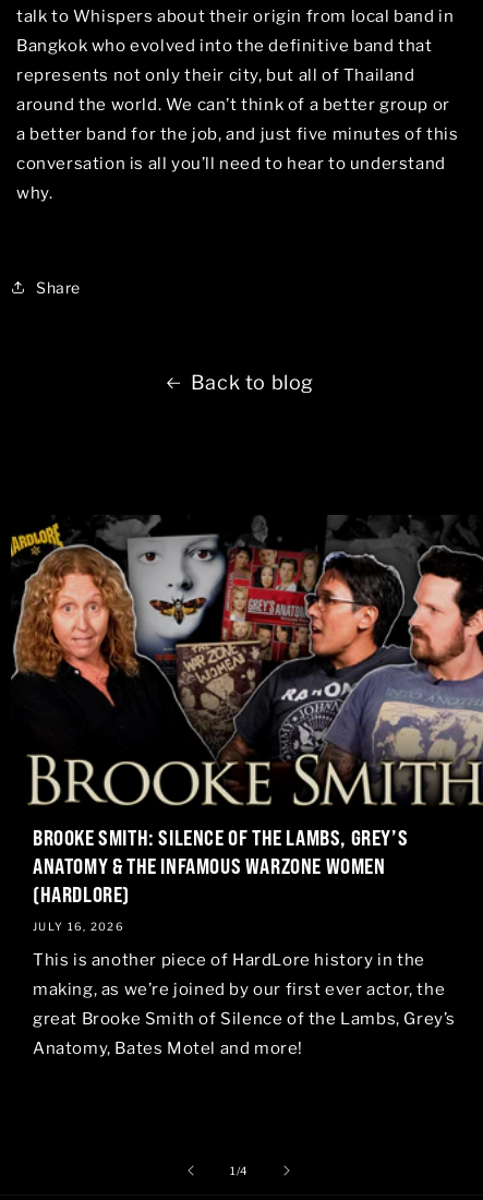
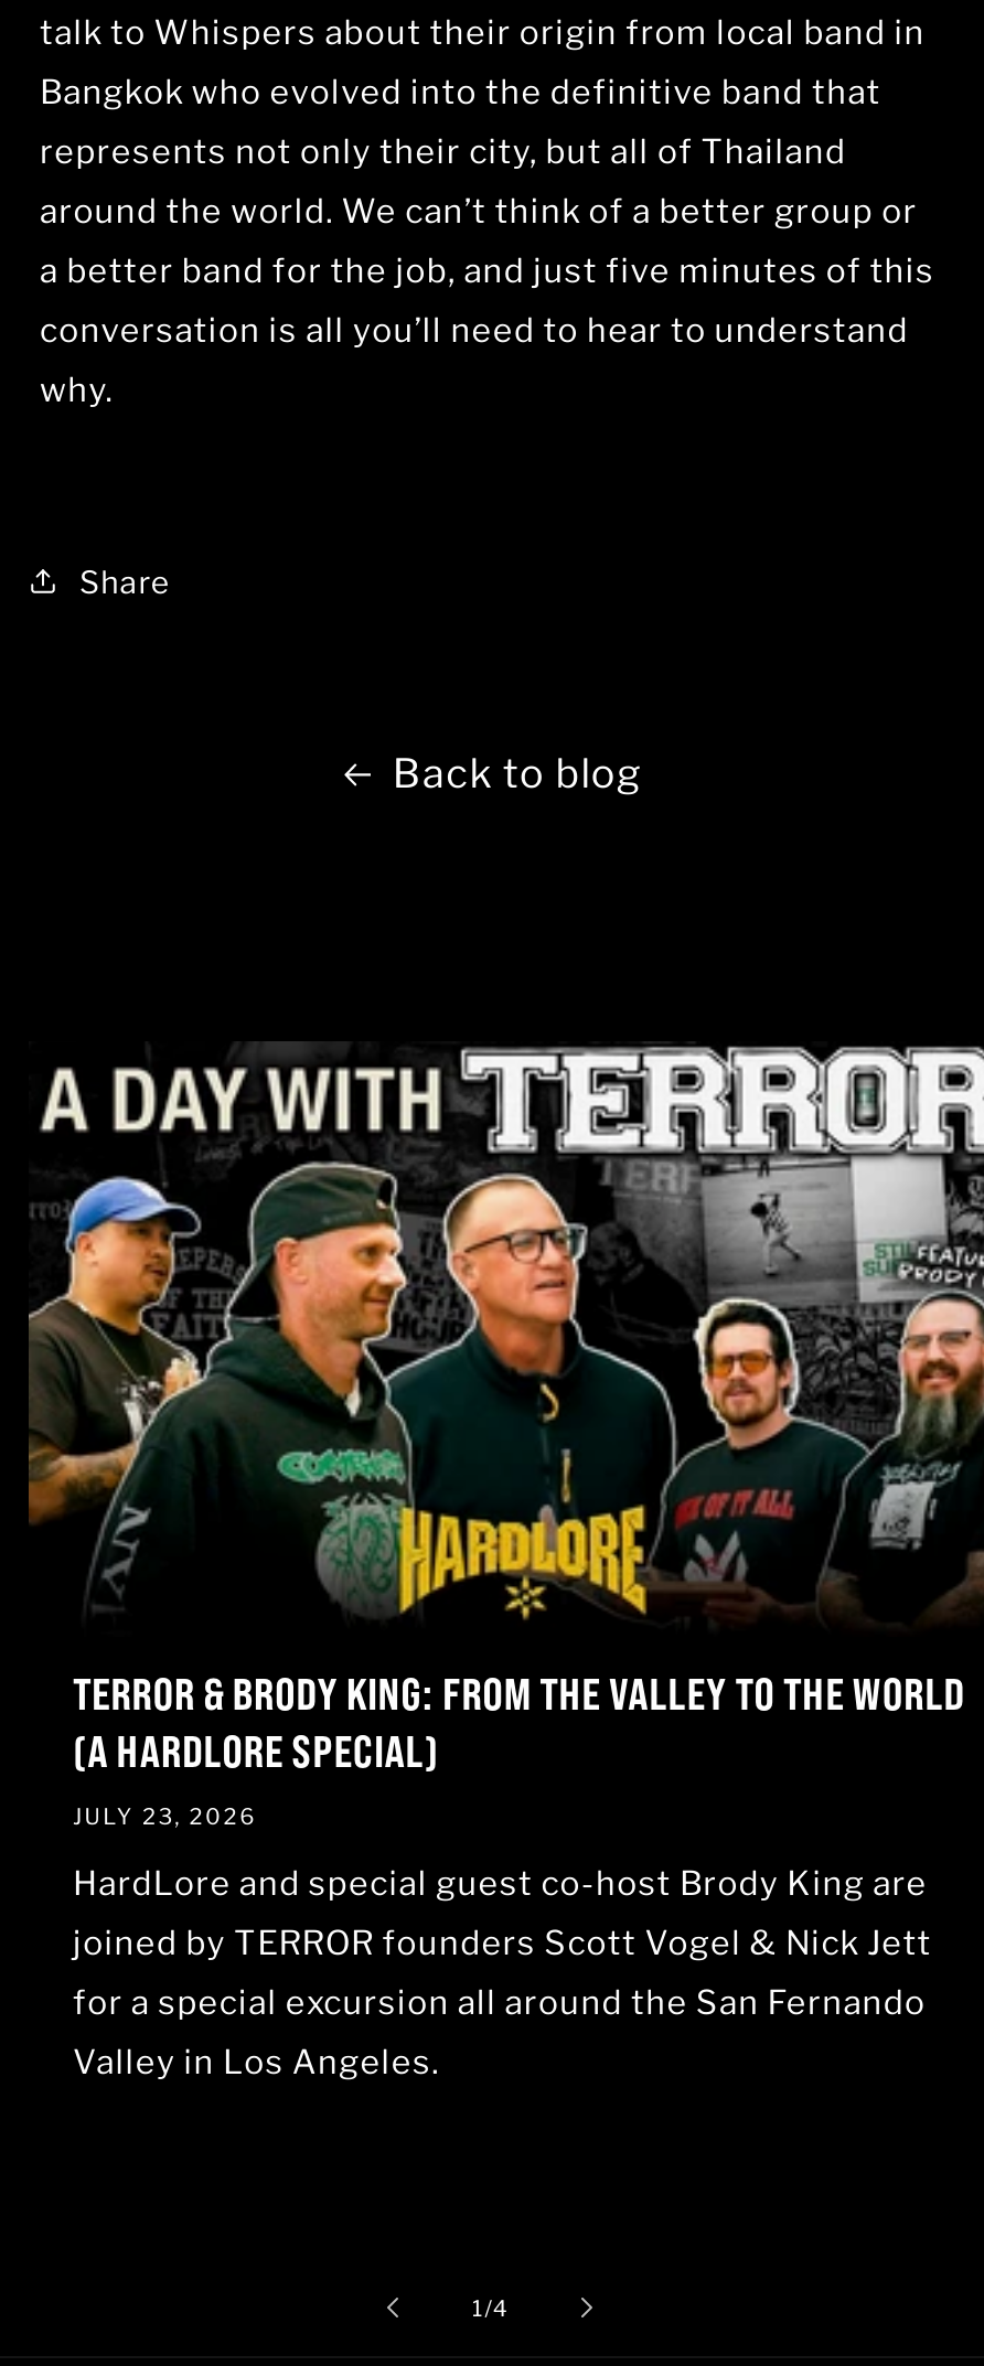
- [image]
- BROOKE SMITH: SILENCE OF THE LAMBS, GREY’S
- ANATOMY & THE INFAMOUS WARZONE WOMEN
- (HARDLORE)
+ [image]
+ TERROR & BRODY KING: FROM THE VALLEY TO THE WORLD
+ (A HARDLORE SPECIAL)

- JULY 16, 2026
+ JULY 23, 2026

- This is another piece of HardLore history in the
+ HardLore and special guest co-host Brody King are

- making, as we’re joined by our first ever actor, the
+ joined by TERROR founders Scott Vogel & Nick Jett

- great Brooke Smith of Silence of the Lambs, Grey’s
+ for a special excursion all around the San Fernando

- Anatomy, Bates Motel and more!
+ Valley in Los Angeles.
